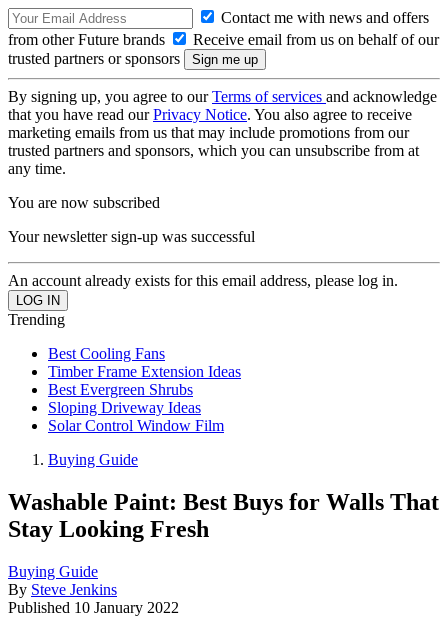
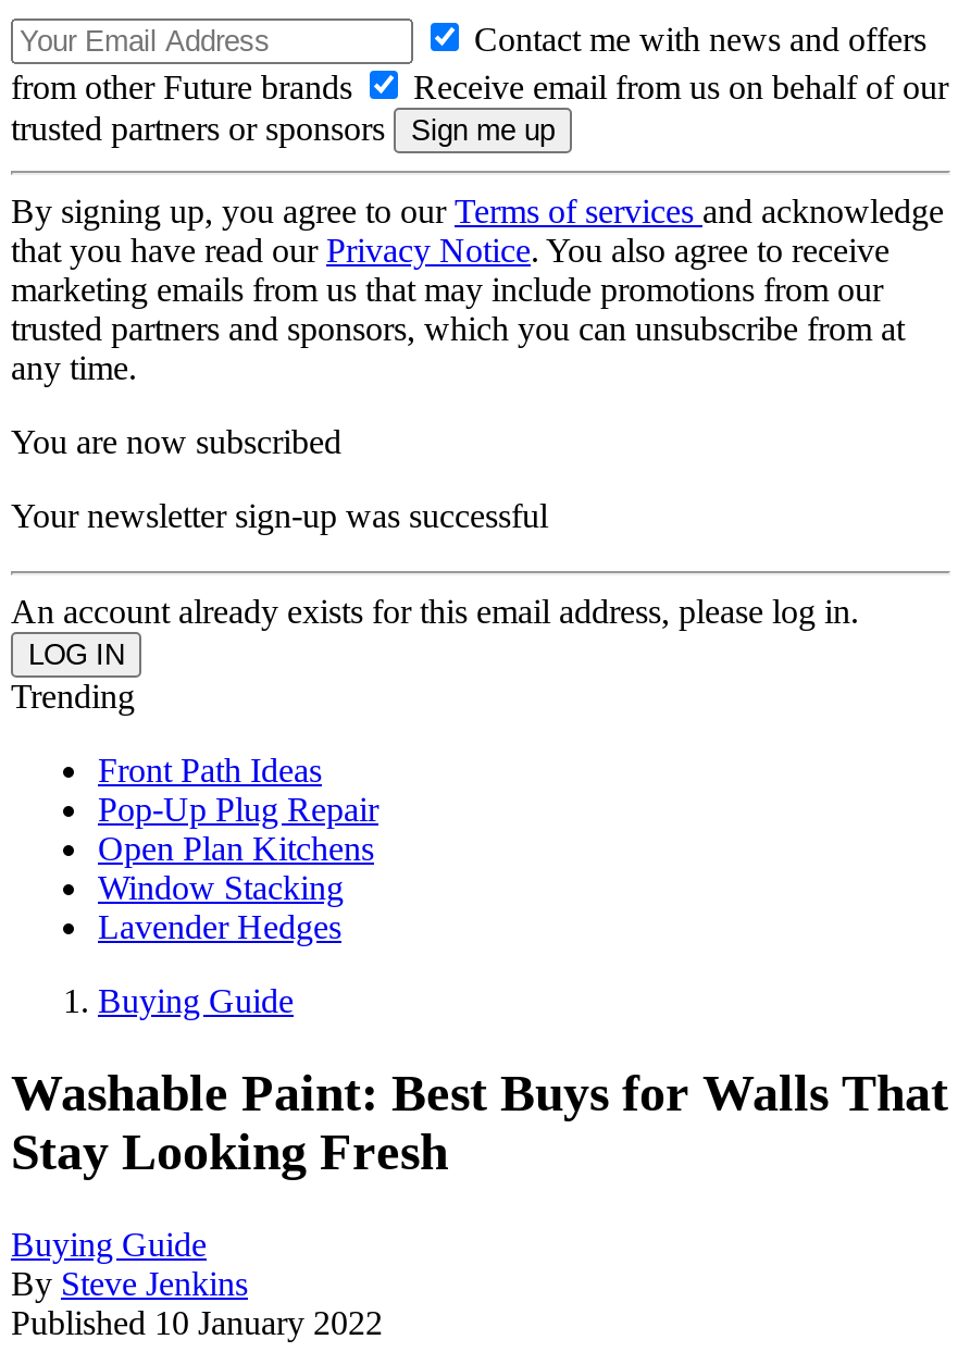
- Best Cooling Fans
- Timber Frame Extension Ideas
- Best Evergreen Shrubs
- Sloping Driveway Ideas
- Solar Control Window Film
+ Front Path Ideas
+ Pop-Up Plug Repair
+ Open Plan Kitchens
+ Window Stacking
+ Lavender Hedges
